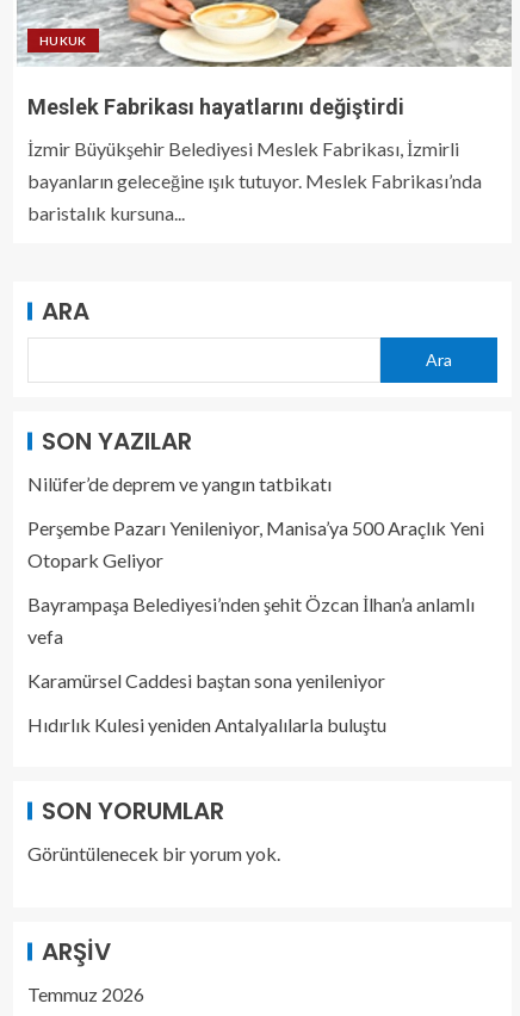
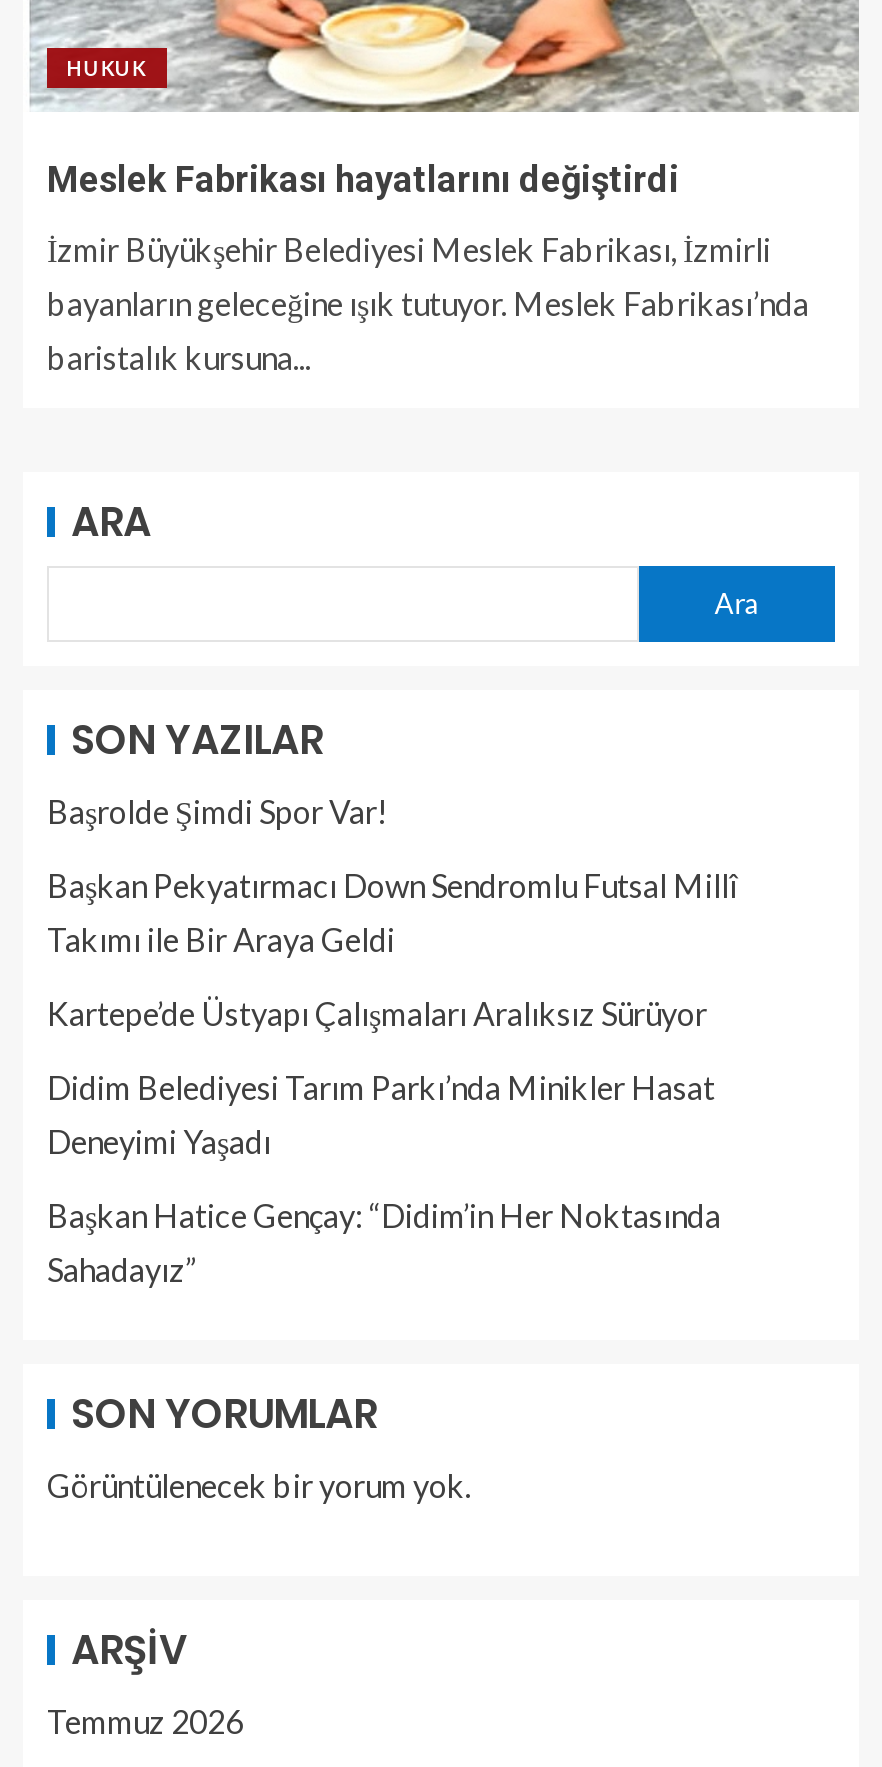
- Nilüfer’de deprem ve yangın tatbikatı
+ Başrolde Şimdi Spor Var!

- Perşembe Pazarı Yenileniyor, Manisa’ya 500 Araçlık Yeni
- Otopark Geliyor
+ Başkan Pekyatırmacı Down Sendromlu Futsal Millî
+ Takımı ile Bir Araya Geldi

- Bayrampaşa Belediyesi’nden şehit Özcan İlhan’a anlamlı
- vefa
+ Kartepe’de Üstyapı Çalışmaları Aralıksız Sürüyor

- Karamürsel Caddesi baştan sona yenileniyor
+ Didim Belediyesi Tarım Parkı’nda Minikler Hasat
+ Deneyimi Yaşadı

- Hıdırlık Kulesi yeniden Antalyalılarla buluştu
+ Başkan Hatice Gençay: “Didim’in Her Noktasında
+ Sahadayız”
